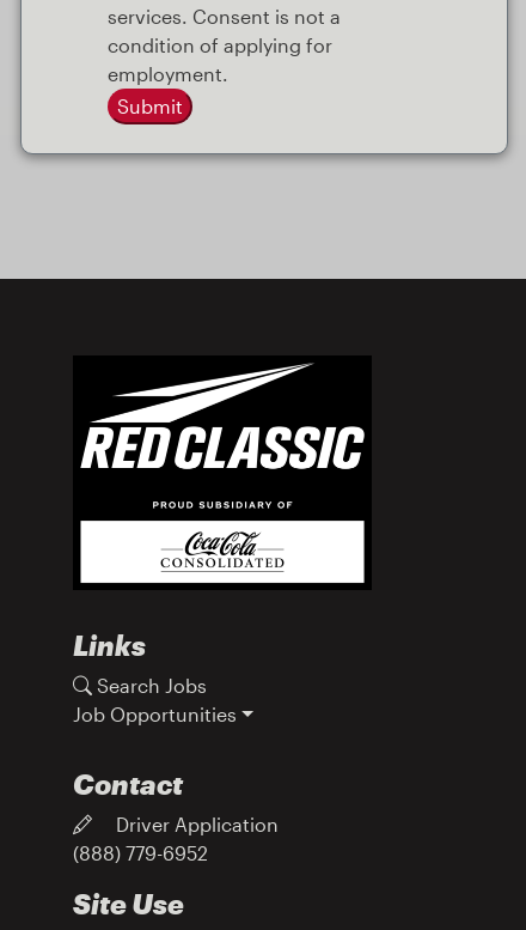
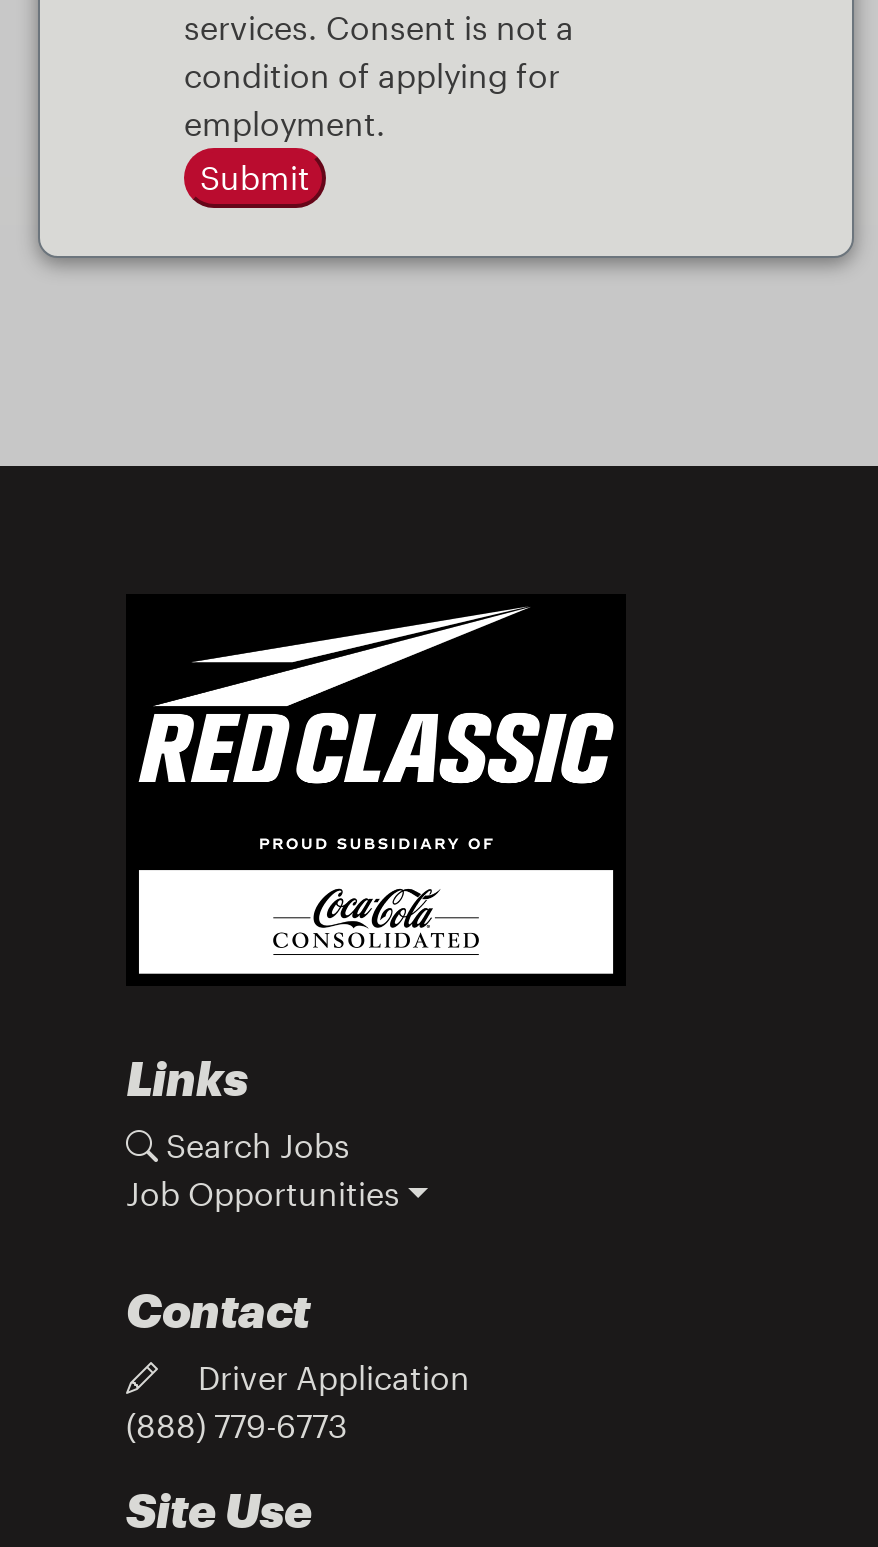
- (888) 779-6952
+ (888) 779-6773
